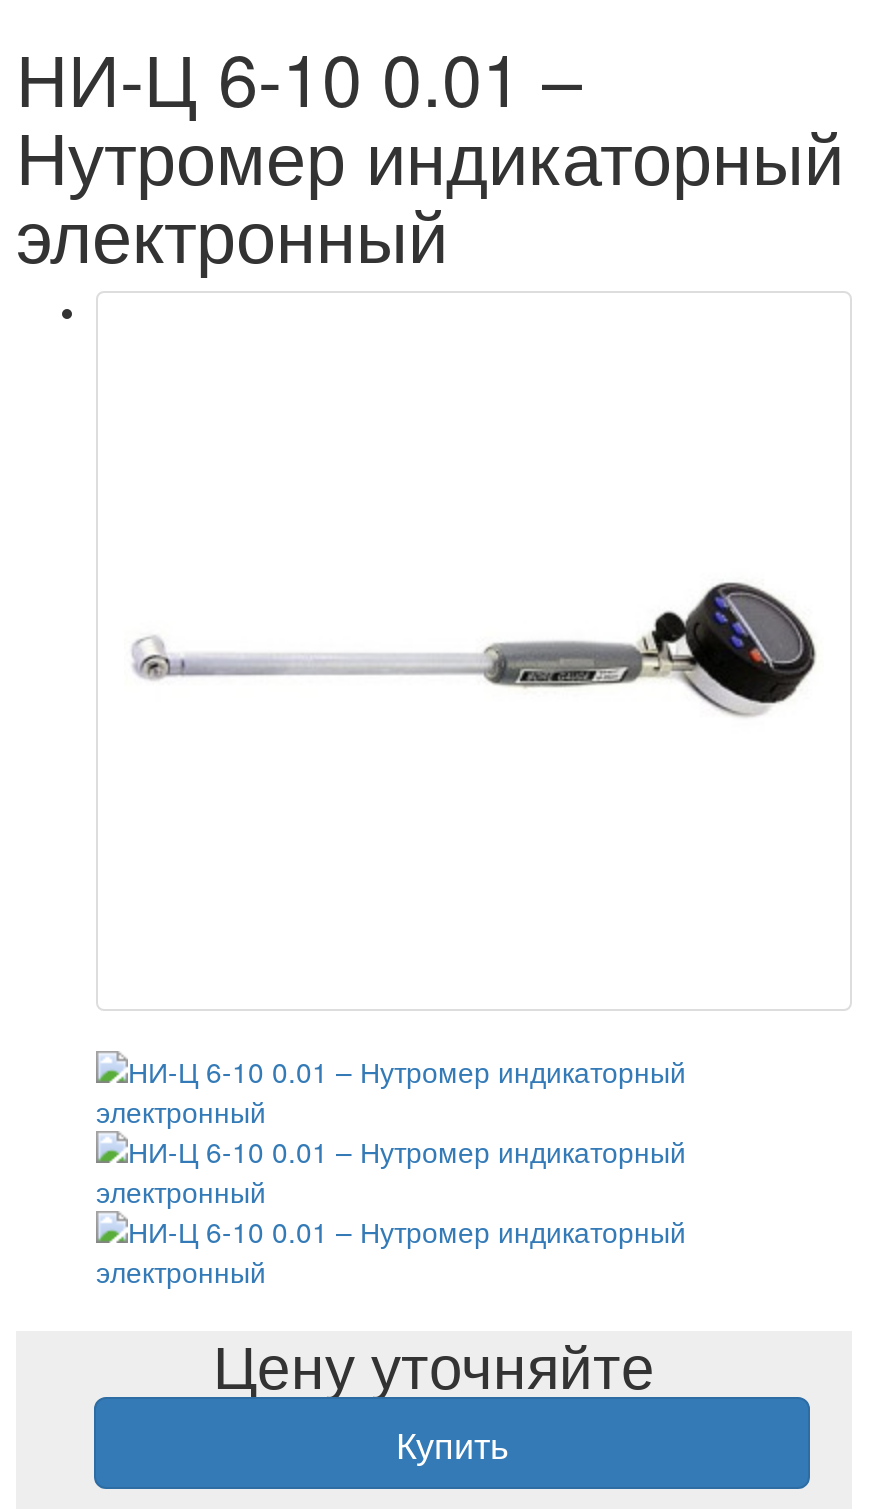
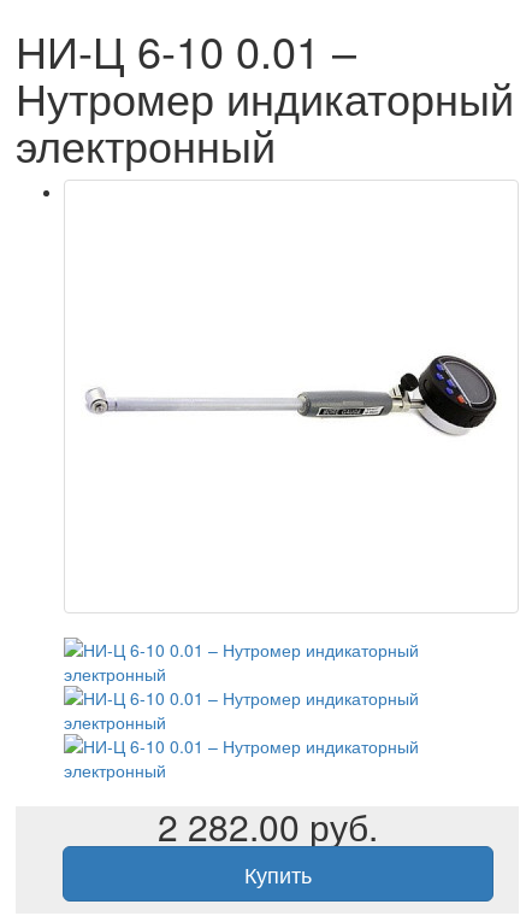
- Цену уточняйте
+ 2 282.00 руб.
